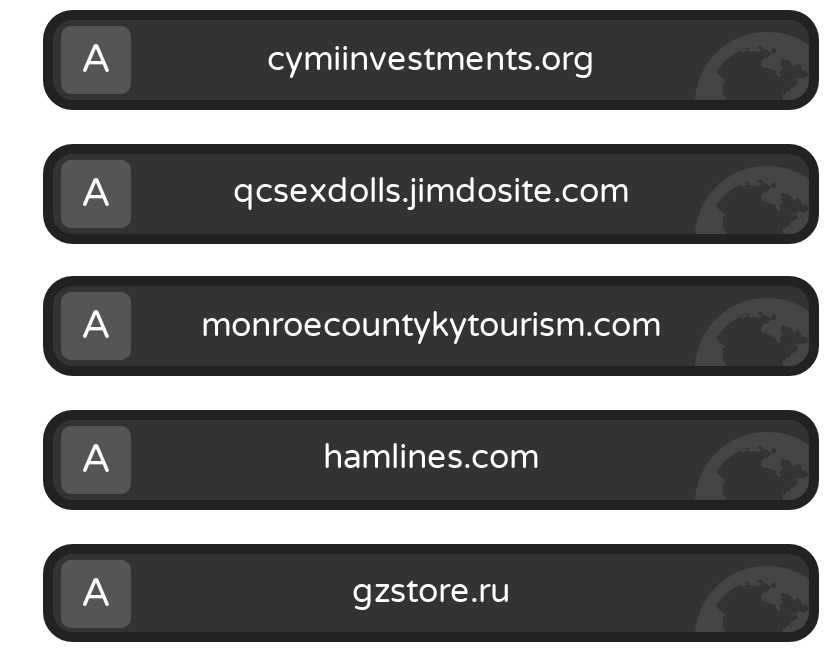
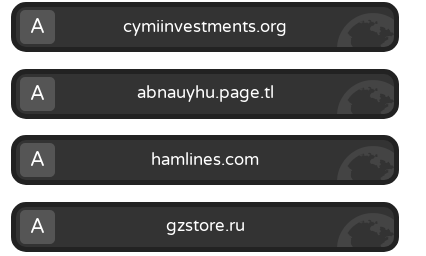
- qcsexdolls.jimdosite.com
- A
- monroecountykytourism.com
+ abnauyhu.page.tl
